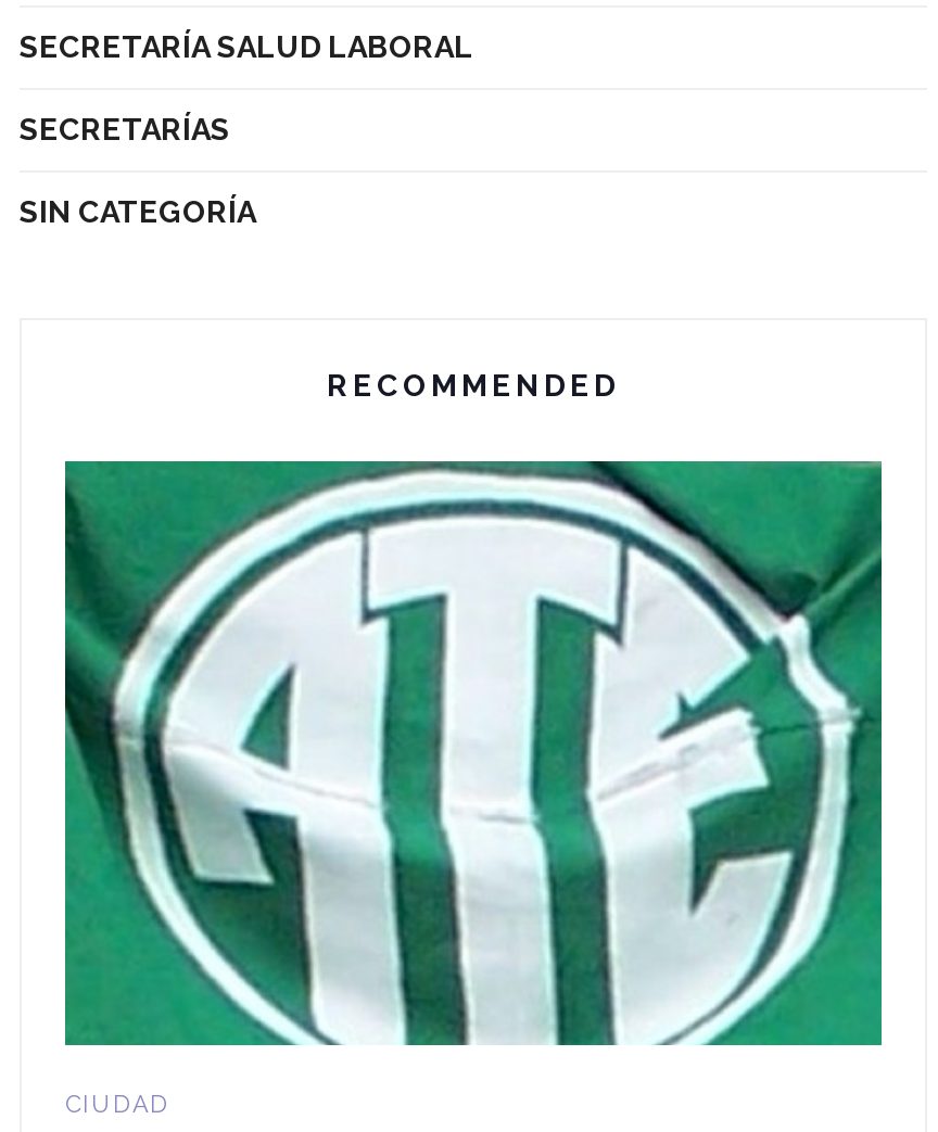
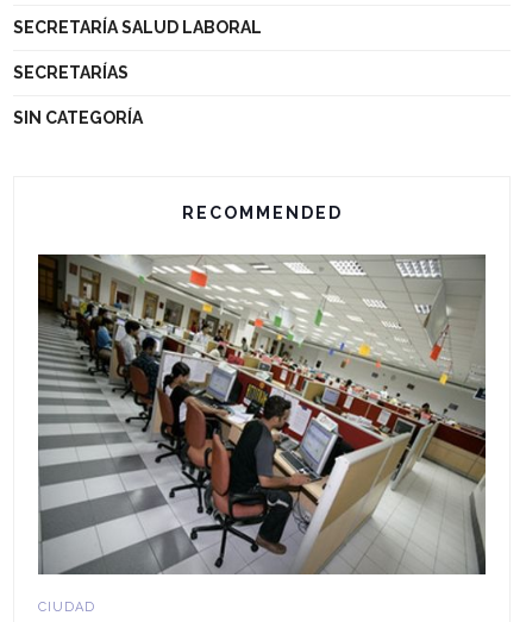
- [image]
+ [image]
